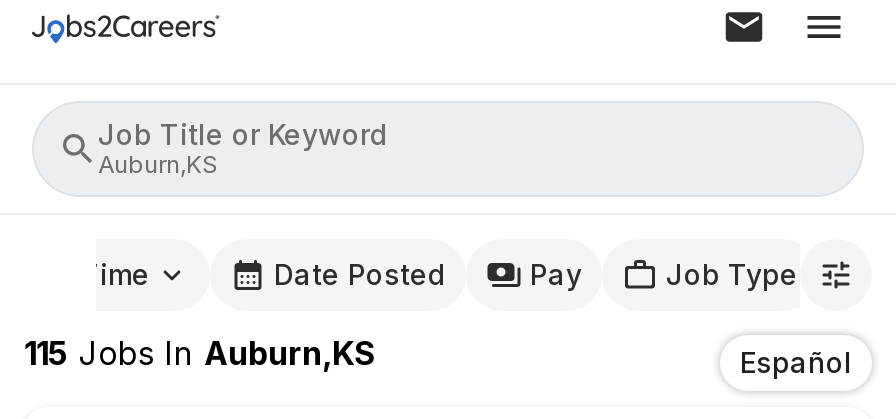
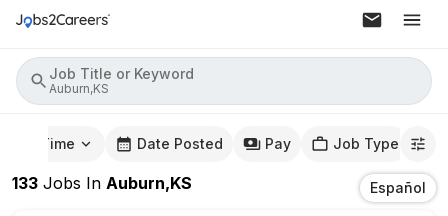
- 115 Jobs In Auburn,KS
+ 133 Jobs In Auburn,KS
